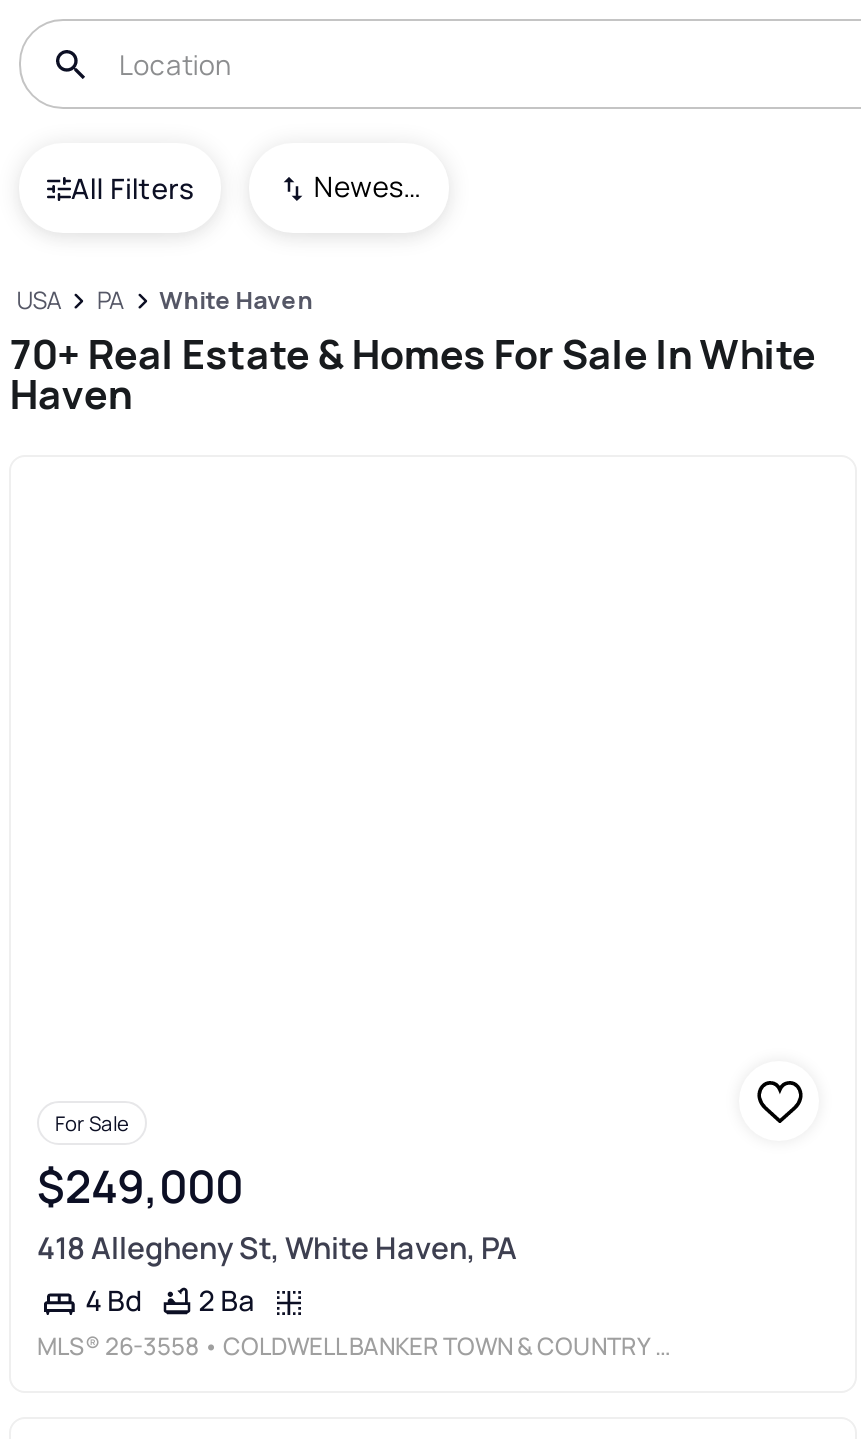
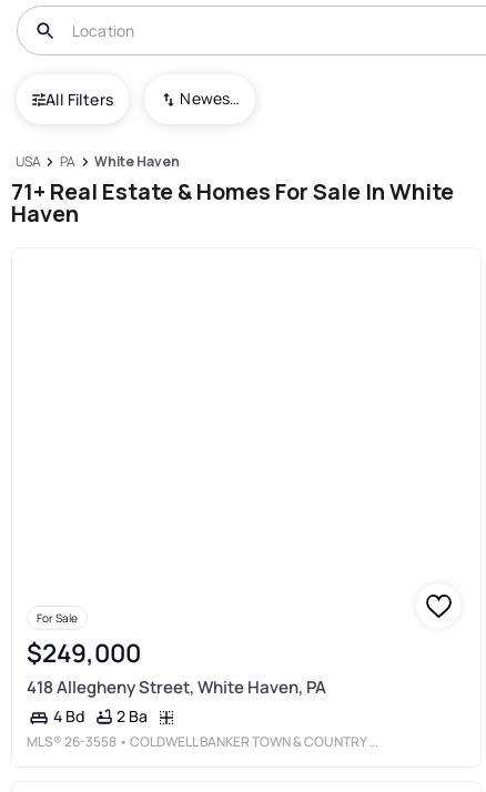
- 70+ Real Estate & Homes For Sale In White
+ 71+ Real Estate & Homes For Sale In White

- 418 Allegheny St, White Haven, PA
+ 418 Allegheny Street, White Haven, PA
